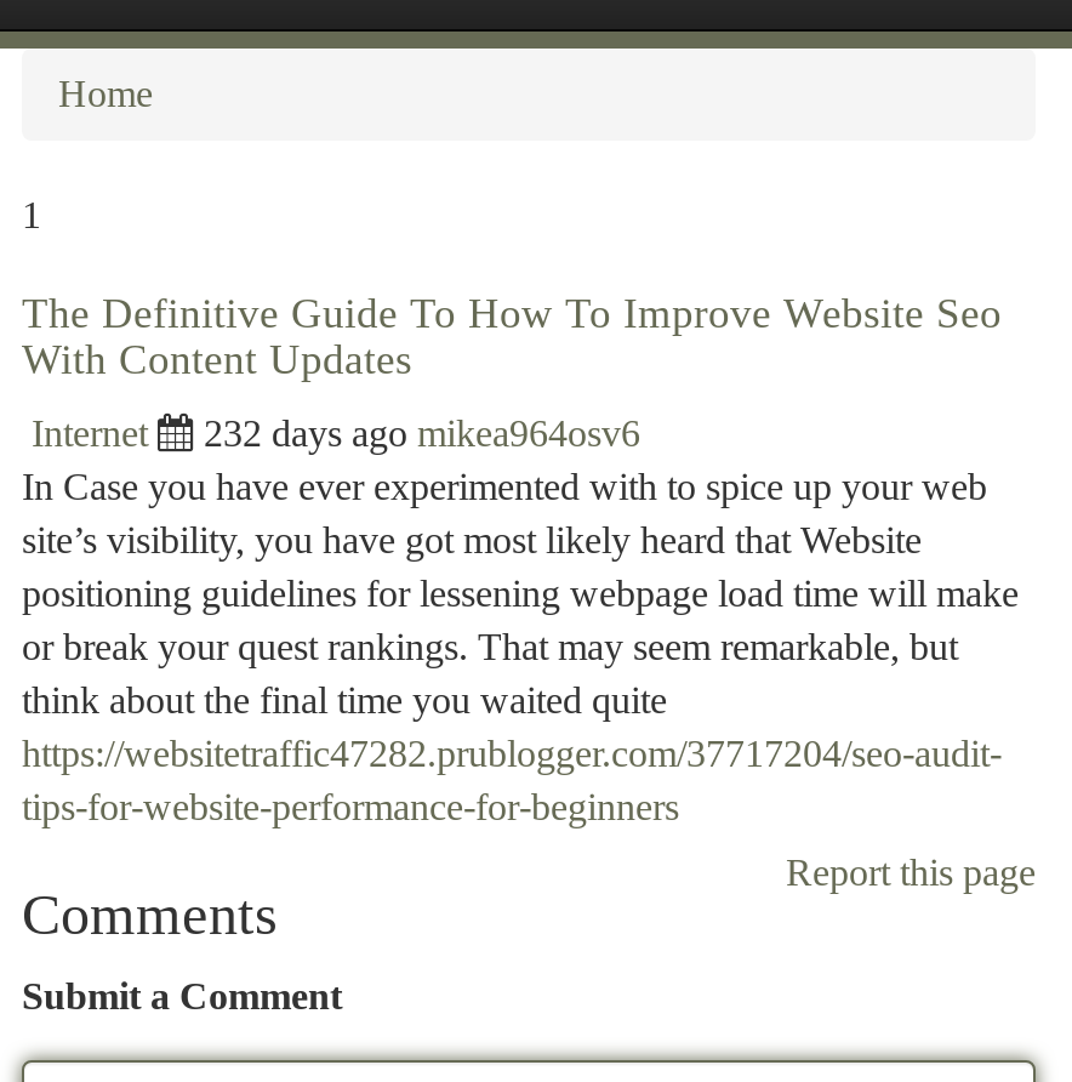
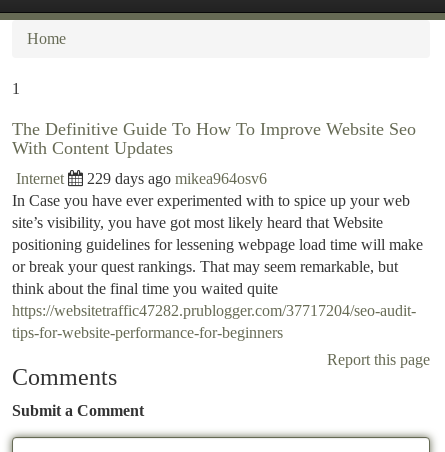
- 232 days ago mikea964osv6
+ 229 days ago mikea964osv6
